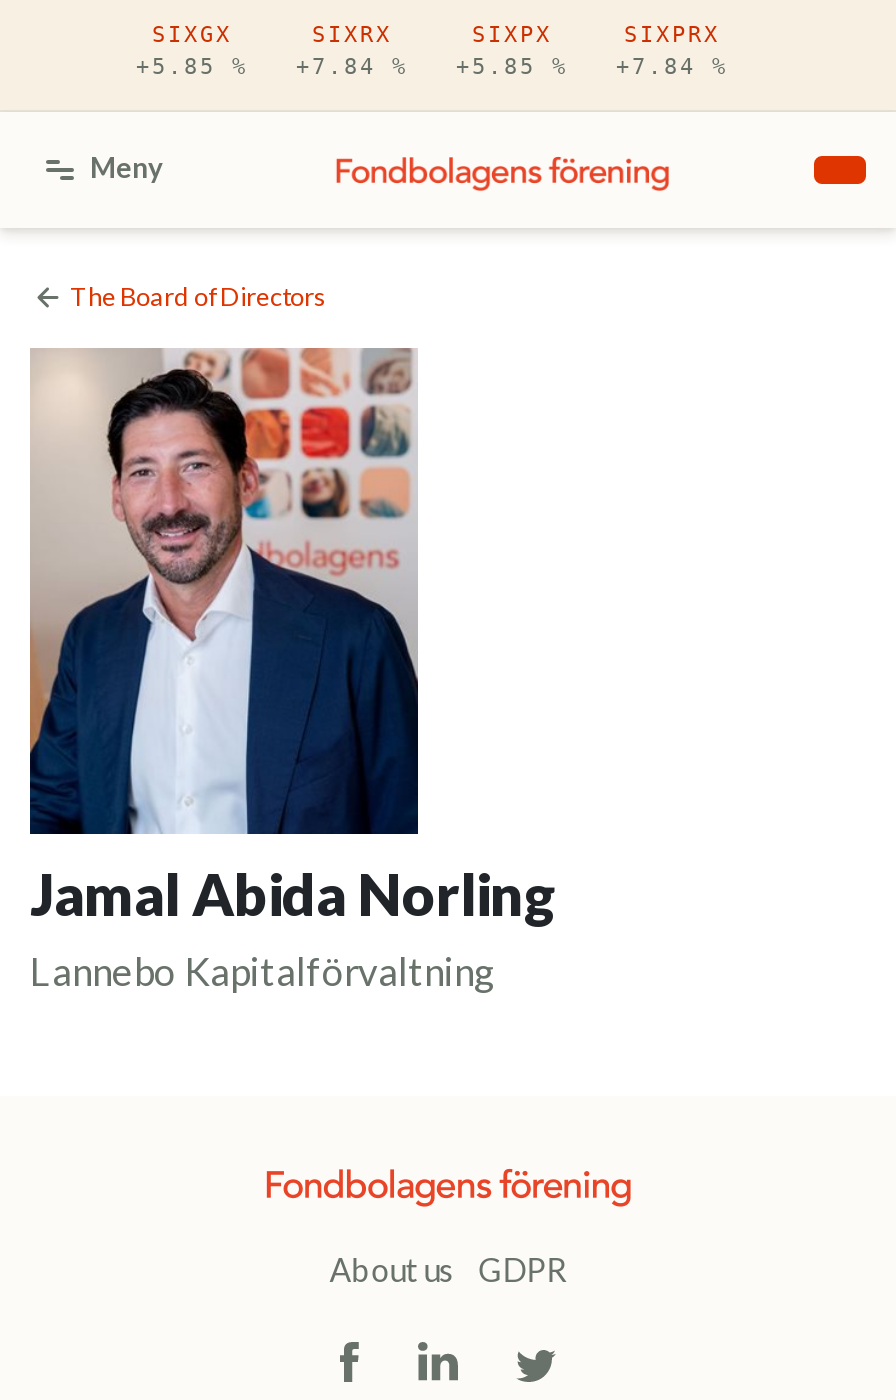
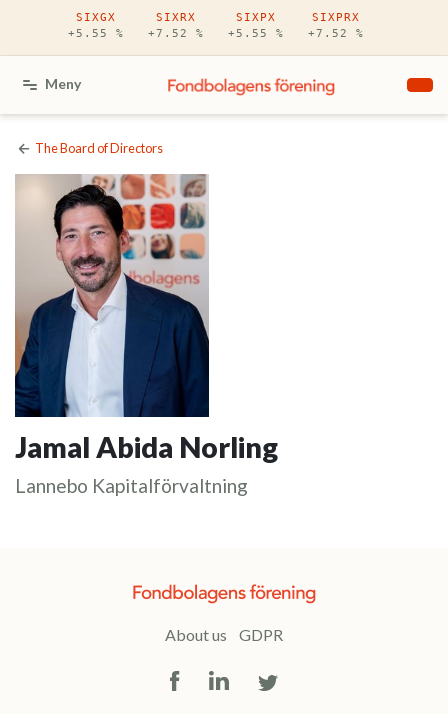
- +5.85 %
+ +5.55 %

- +7.84 %
+ +7.52 %

- +5.85 %
+ +5.55 %

- +7.84 %
+ +7.52 %
